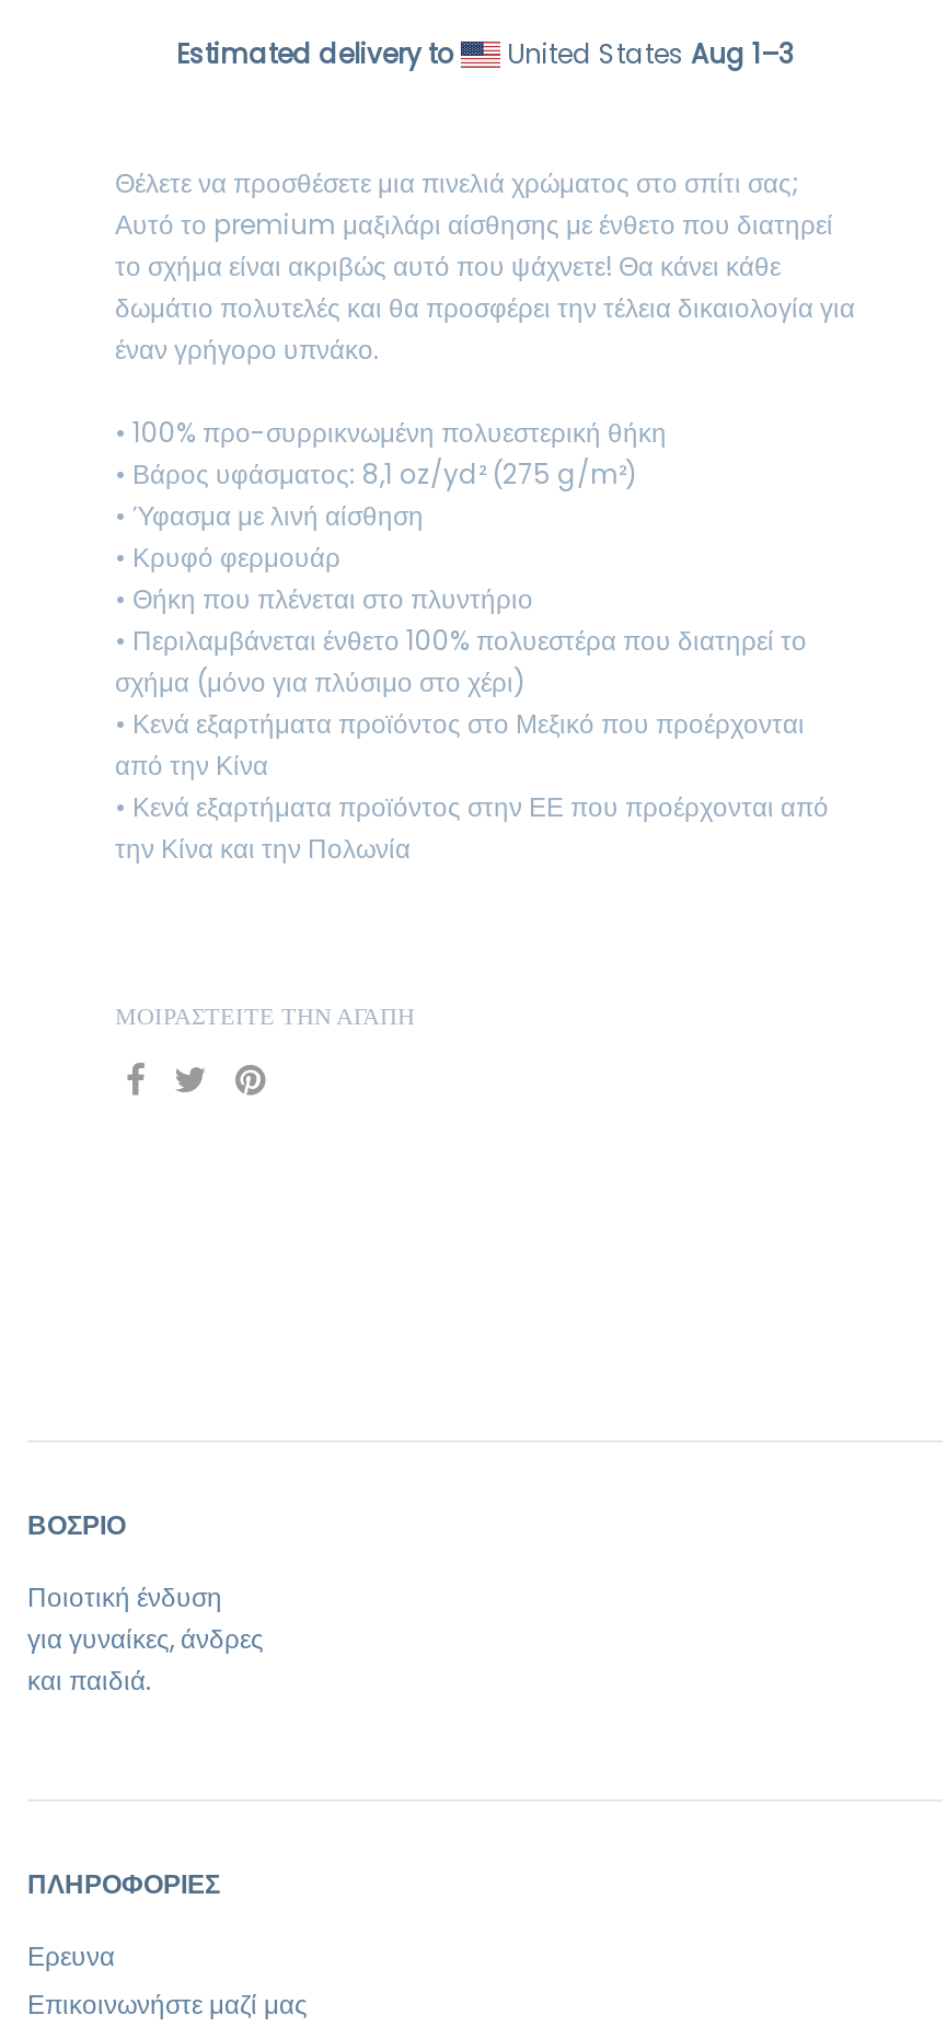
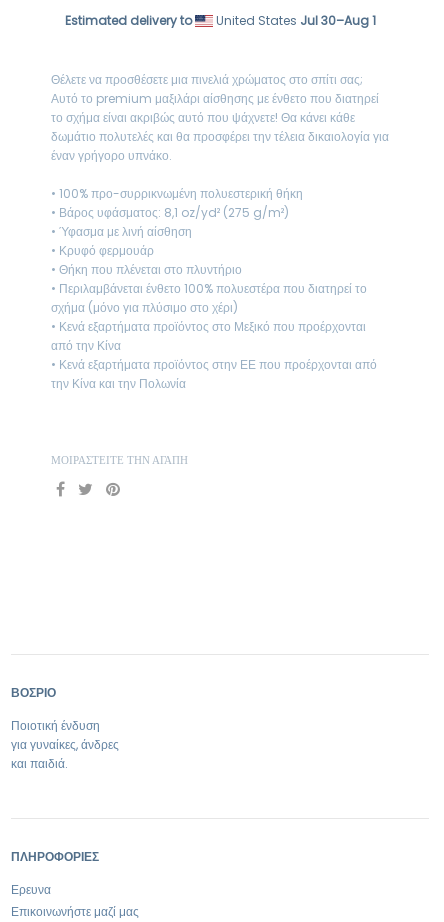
- United States Aug 1–3
+ United States Jul 30–Aug 1
